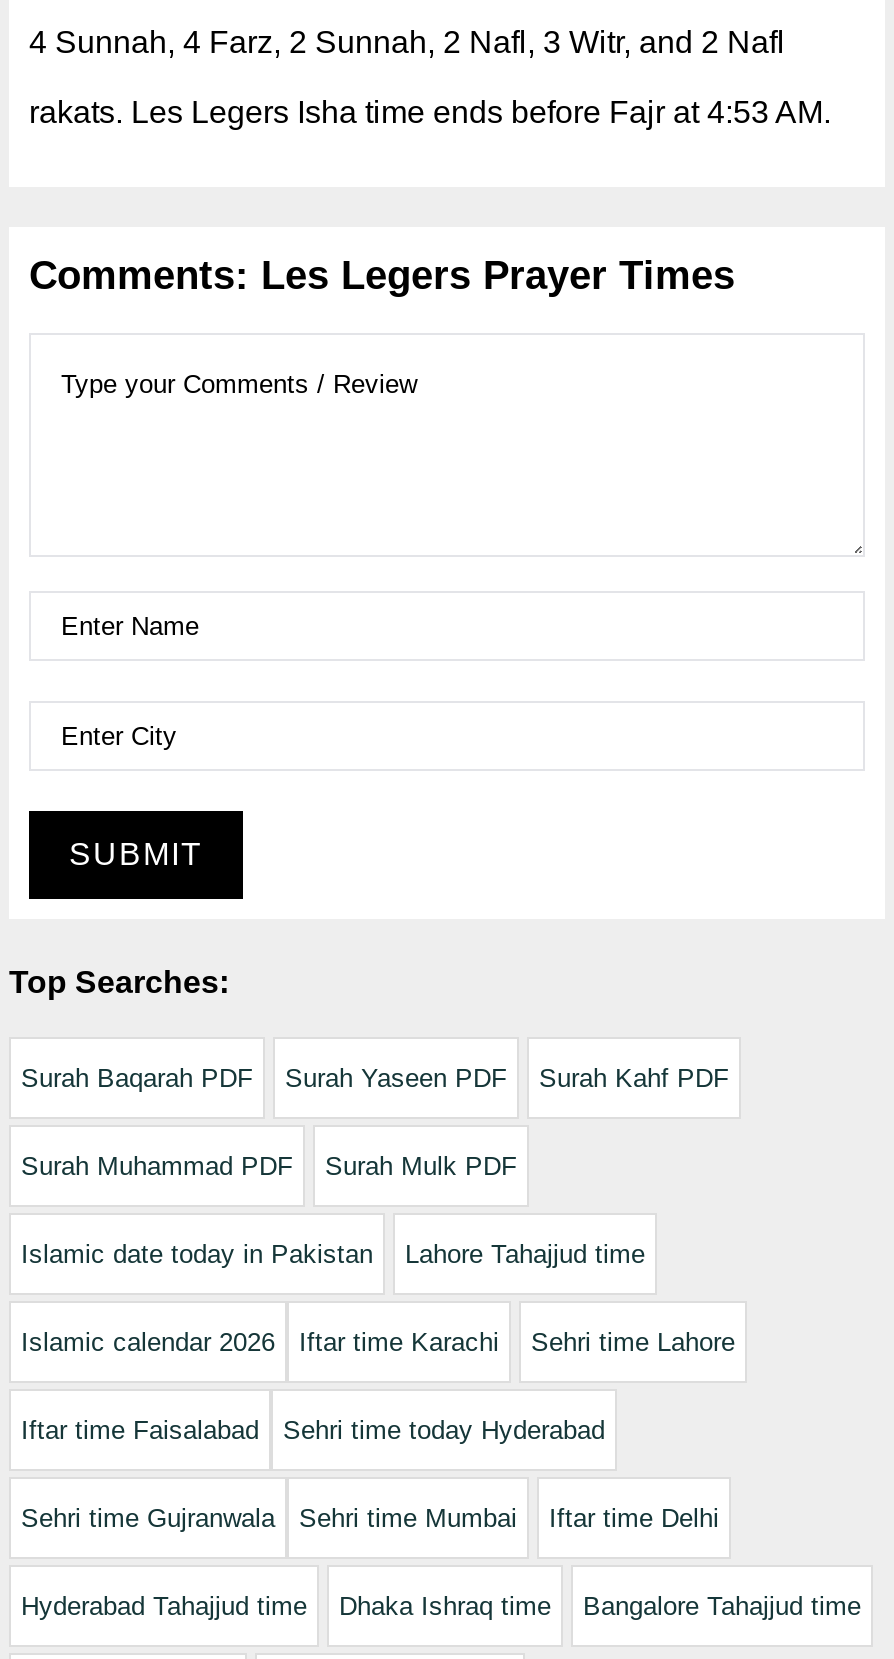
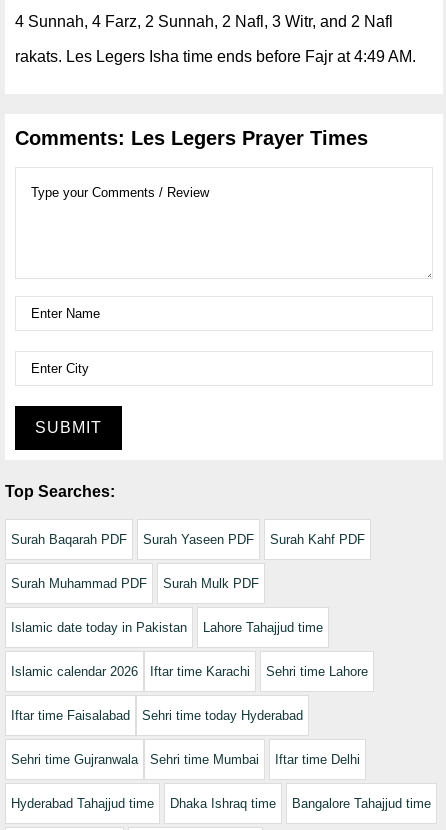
- rakats. Les Legers Isha time ends before Fajr at 4:53 AM.
+ rakats. Les Legers Isha time ends before Fajr at 4:49 AM.
